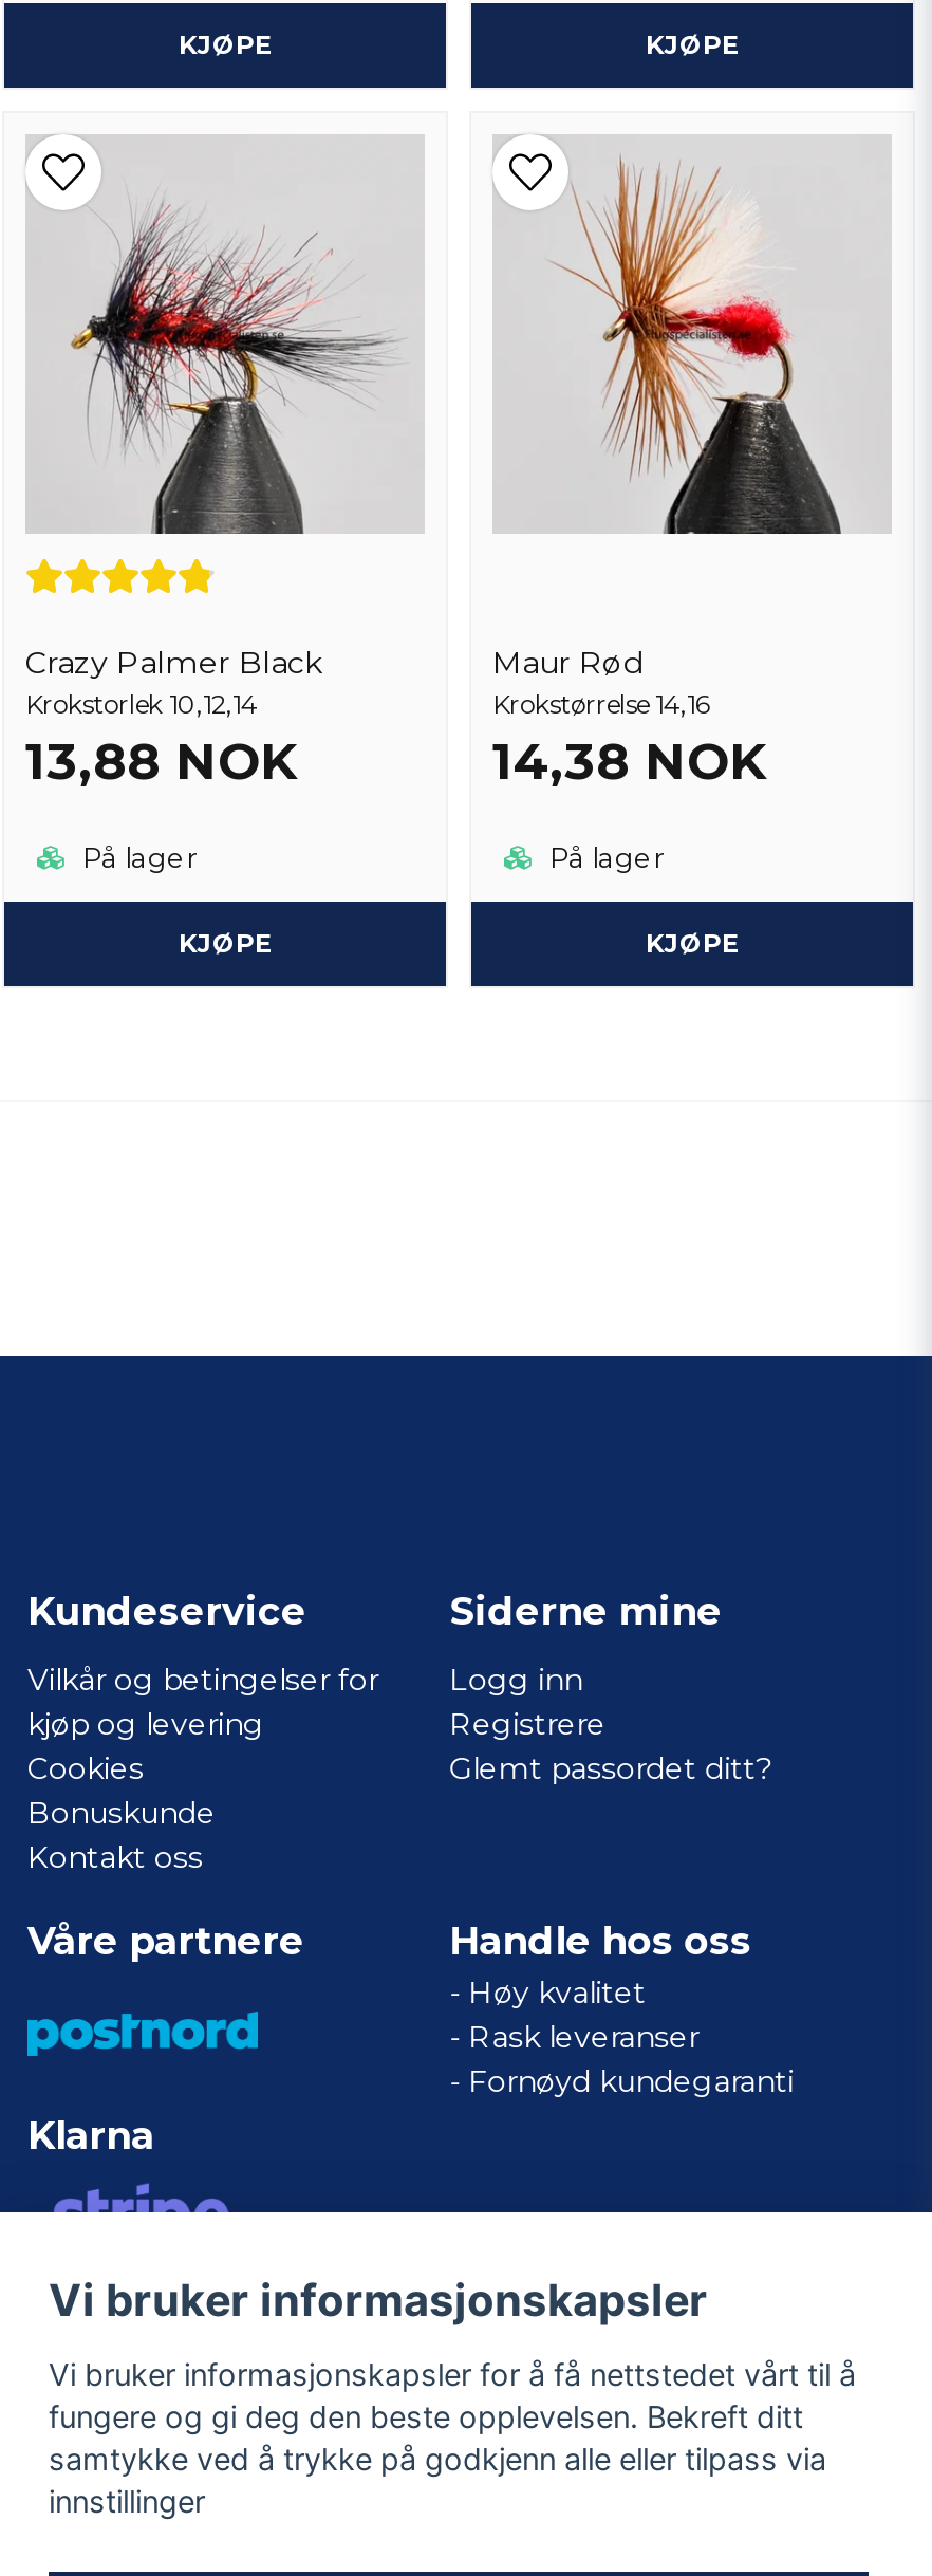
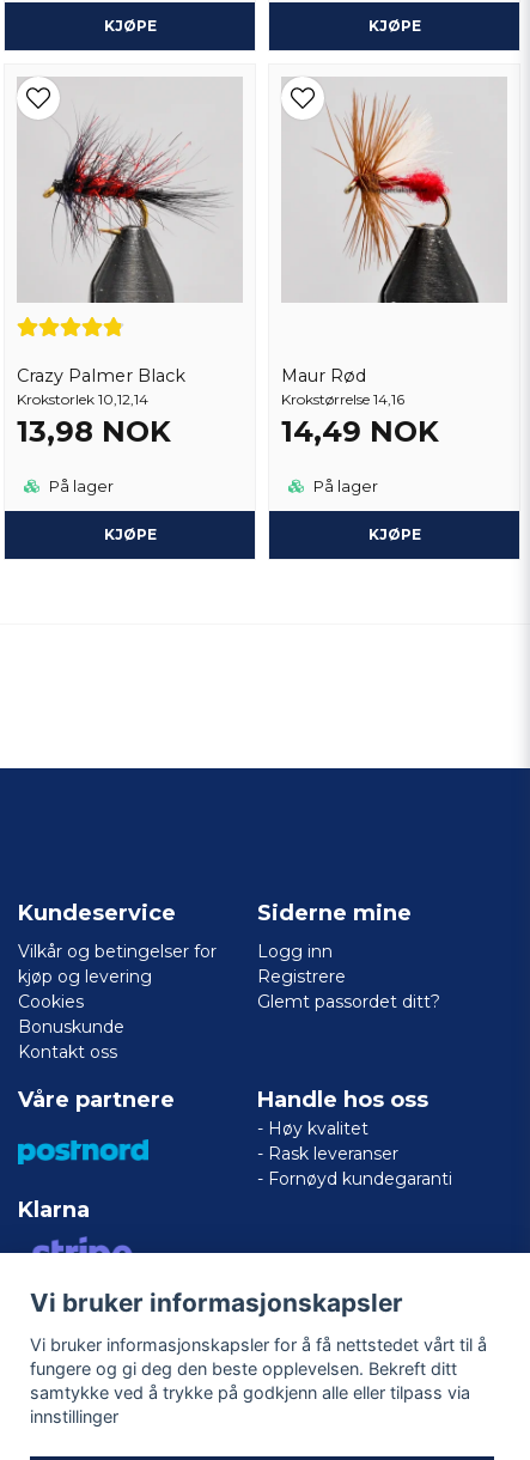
- 13,88 NOK
+ 13,98 NOK

- 14,38 NOK
+ 14,49 NOK
